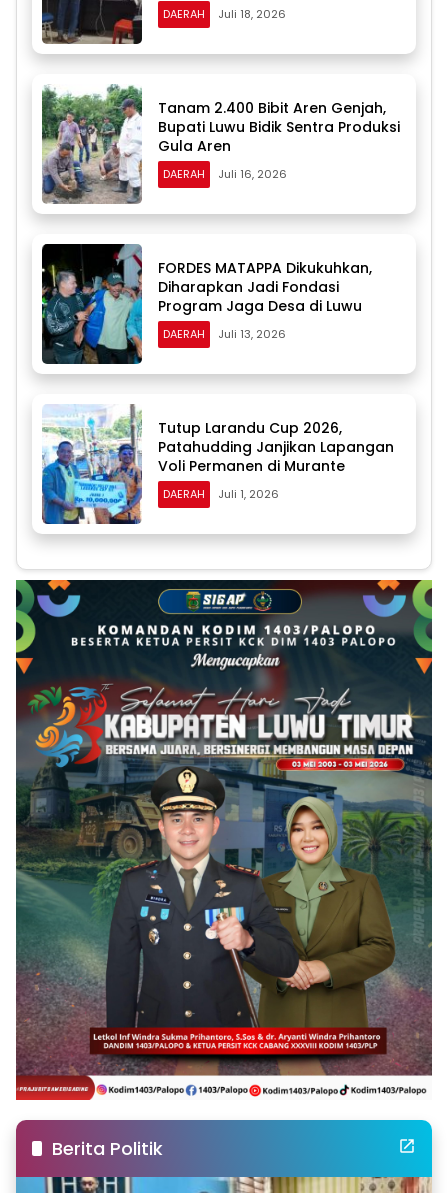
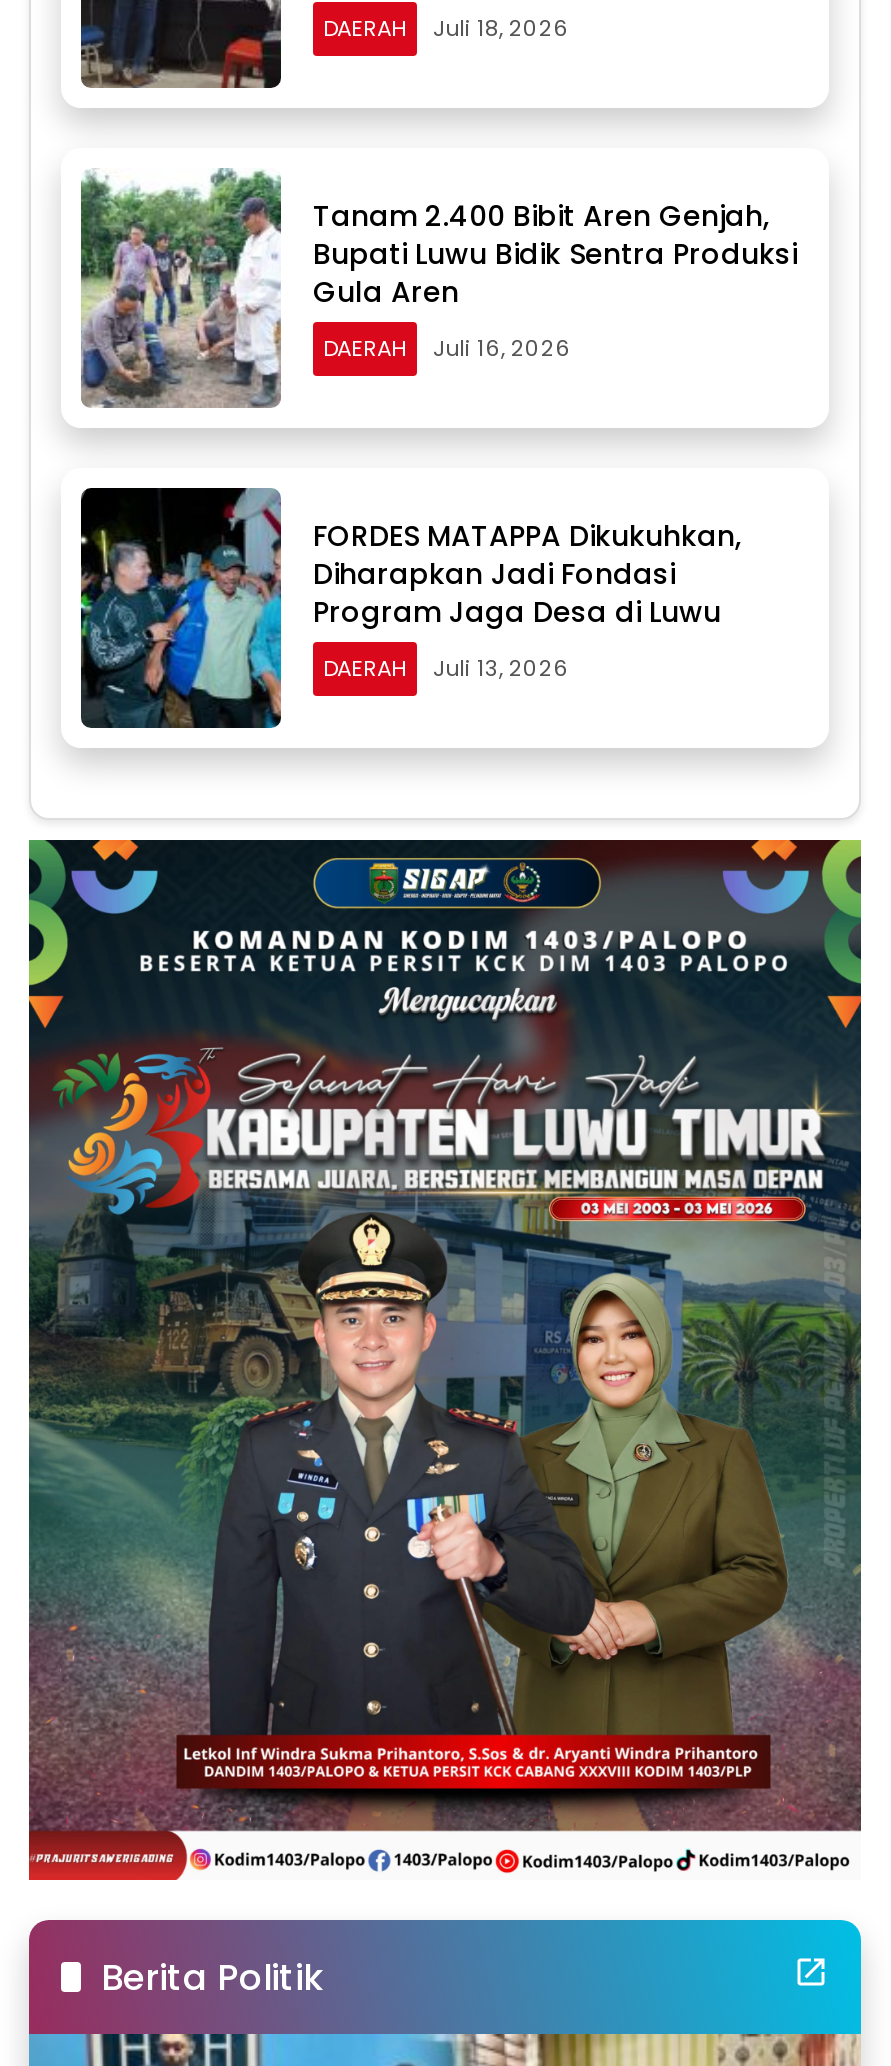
- [image]
- Tutup Larandu Cup 2026,
- Patahudding Janjikan Lapangan
- Voli Permanen di Murante
- DAERAH
- Juli 1, 2026
